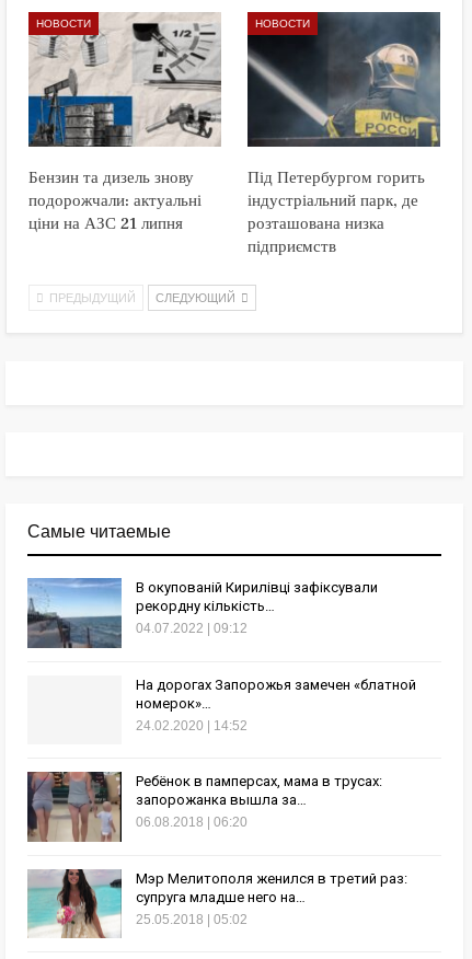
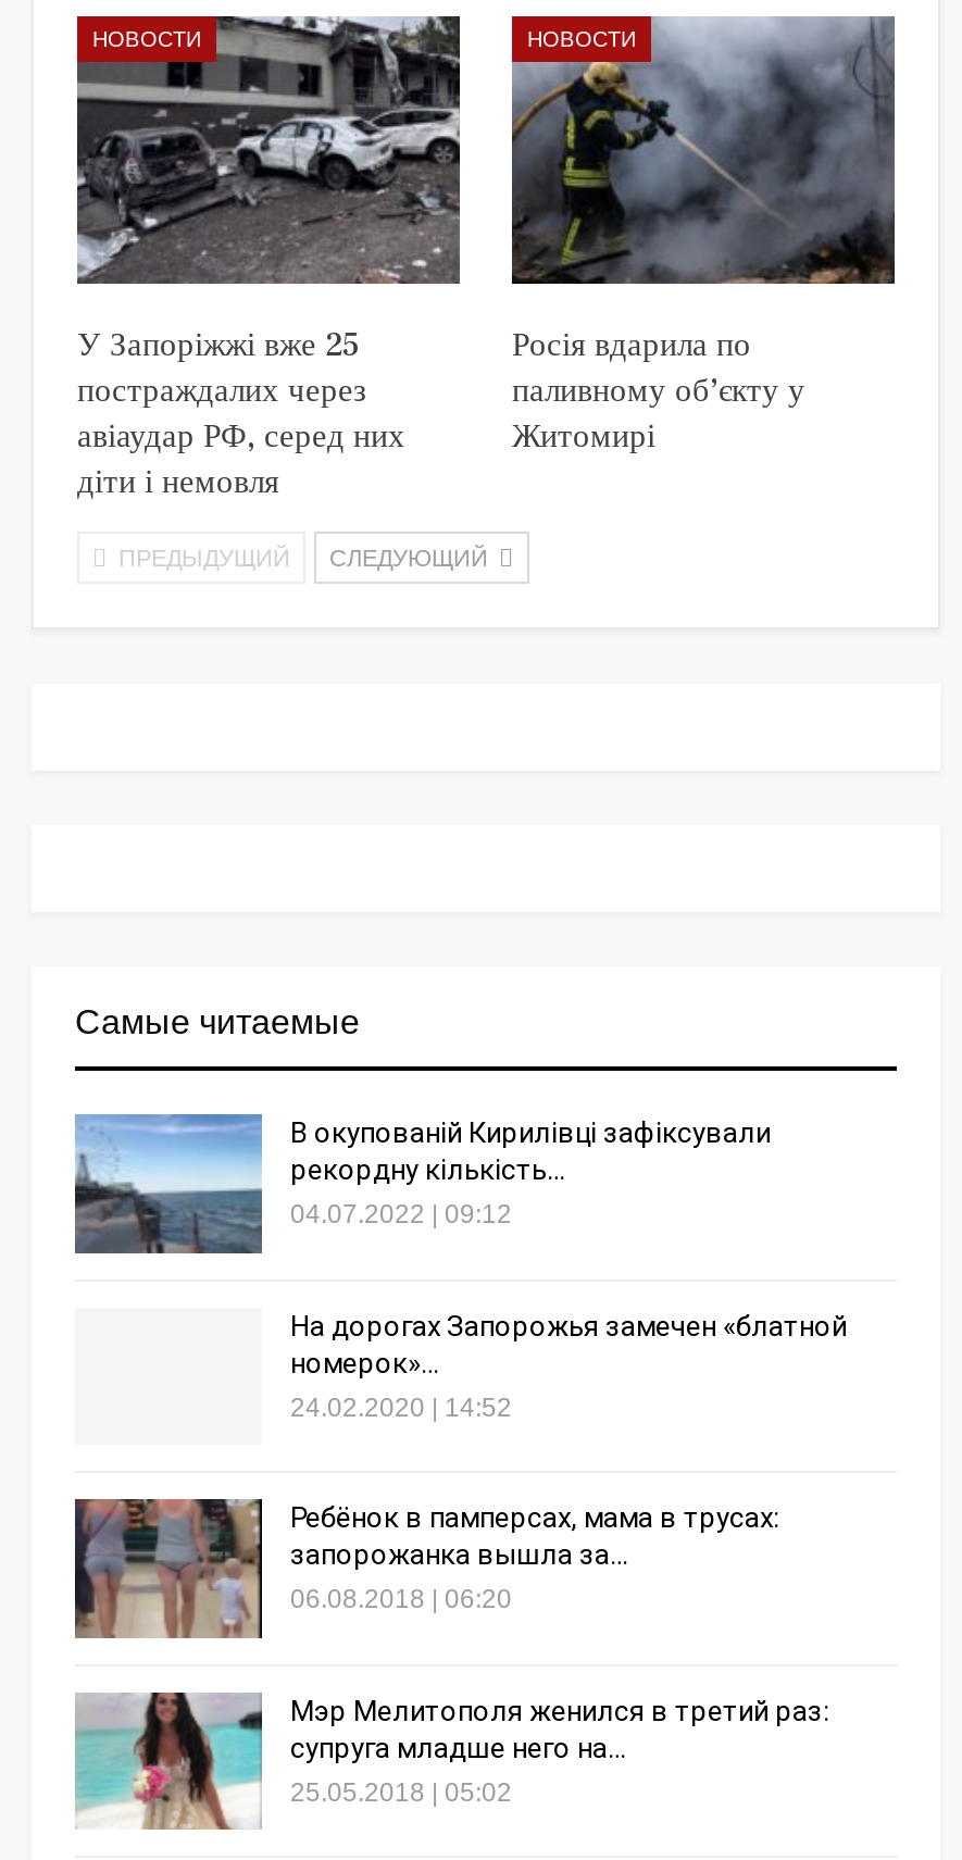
- [image]
- Бензин та дизель знову
- подорожчали: актуальні
- ціни на АЗС 21 липня
+ [image]
+ У Запоріжжі вже 25
+ постраждалих через
+ авіаудар РФ, серед них
+ діти і немовля

- [image]
- Під Петербургом горить
- індустріальний парк, де
- розташована низка
- підприємств
+ [image]
+ Росія вдарила по
+ паливному об’єкту у
+ Житомирі
